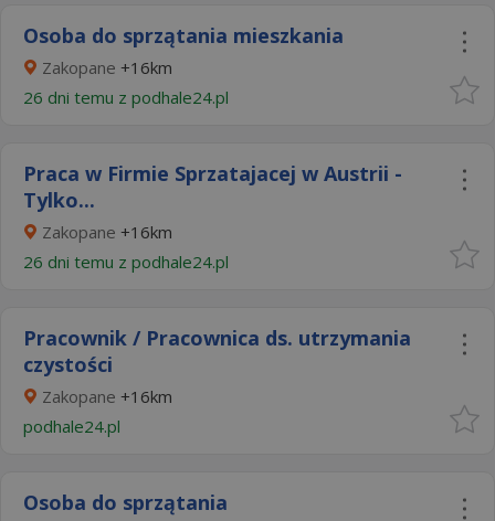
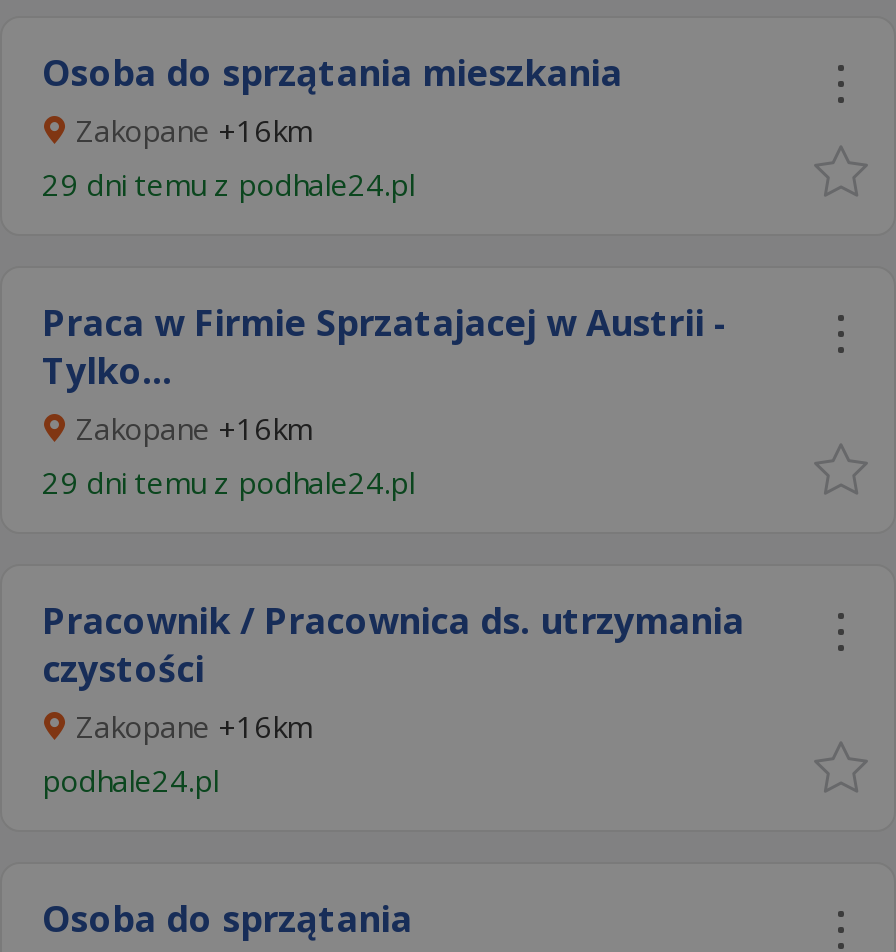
- 26 dni temu z podhale24.pl
+ 29 dni temu z podhale24.pl

- 26 dni temu z podhale24.pl
+ 29 dni temu z podhale24.pl
